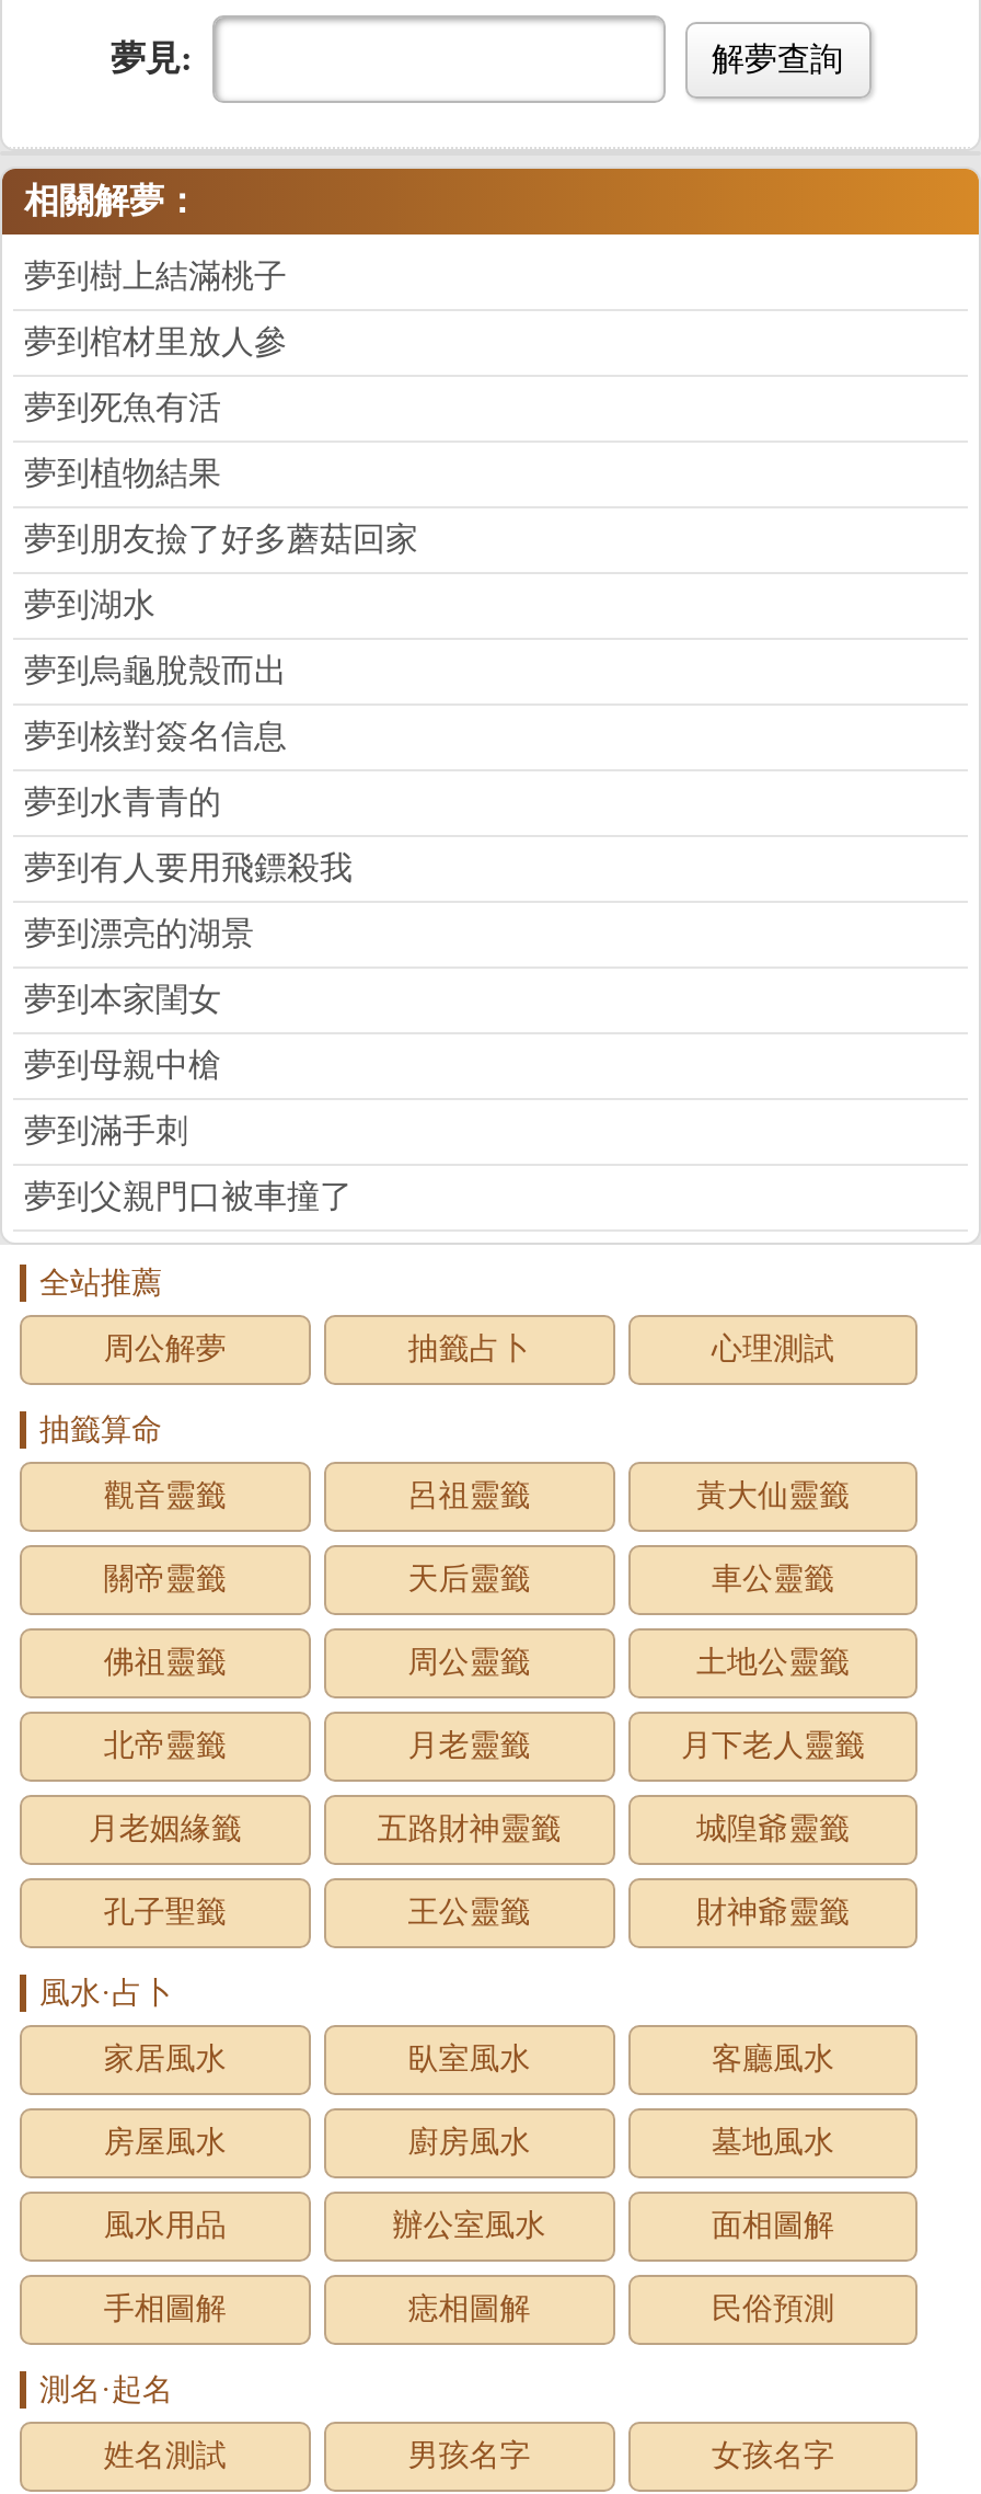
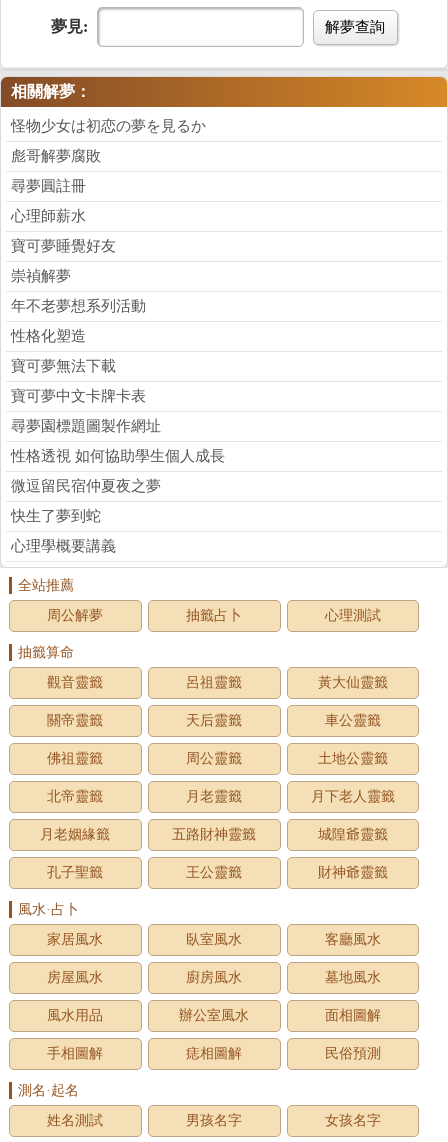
- 夢到樹上結滿桃子
+ 怪物少女は初恋の夢を見るか

- 夢到棺材里放人參
+ 彪哥解夢腐敗

- 夢到死魚有活
+ 尋夢圓註冊

- 夢到植物結果
+ 心理師薪水

- 夢到朋友撿了好多蘑菇回家
+ 寶可夢睡覺好友

- 夢到湖水
+ 崇禎解夢

- 夢到烏龜脫殼而出
+ 年不老夢想系列活動

- 夢到核對簽名信息
+ 性格化塑造

- 夢到水青青的
+ 寶可夢無法下載

- 夢到有人要用飛鏢殺我
+ 寶可夢中文卡牌卡表

- 夢到漂亮的湖景
+ 尋夢園標題圖製作網址

- 夢到本家閨女
+ 性格透視 如何協助學生個人成長

- 夢到母親中槍
+ 微逗留民宿仲夏夜之夢

- 夢到滿手刺
+ 快生了夢到蛇

- 夢到父親門口被車撞了
+ 心理學概要講義
